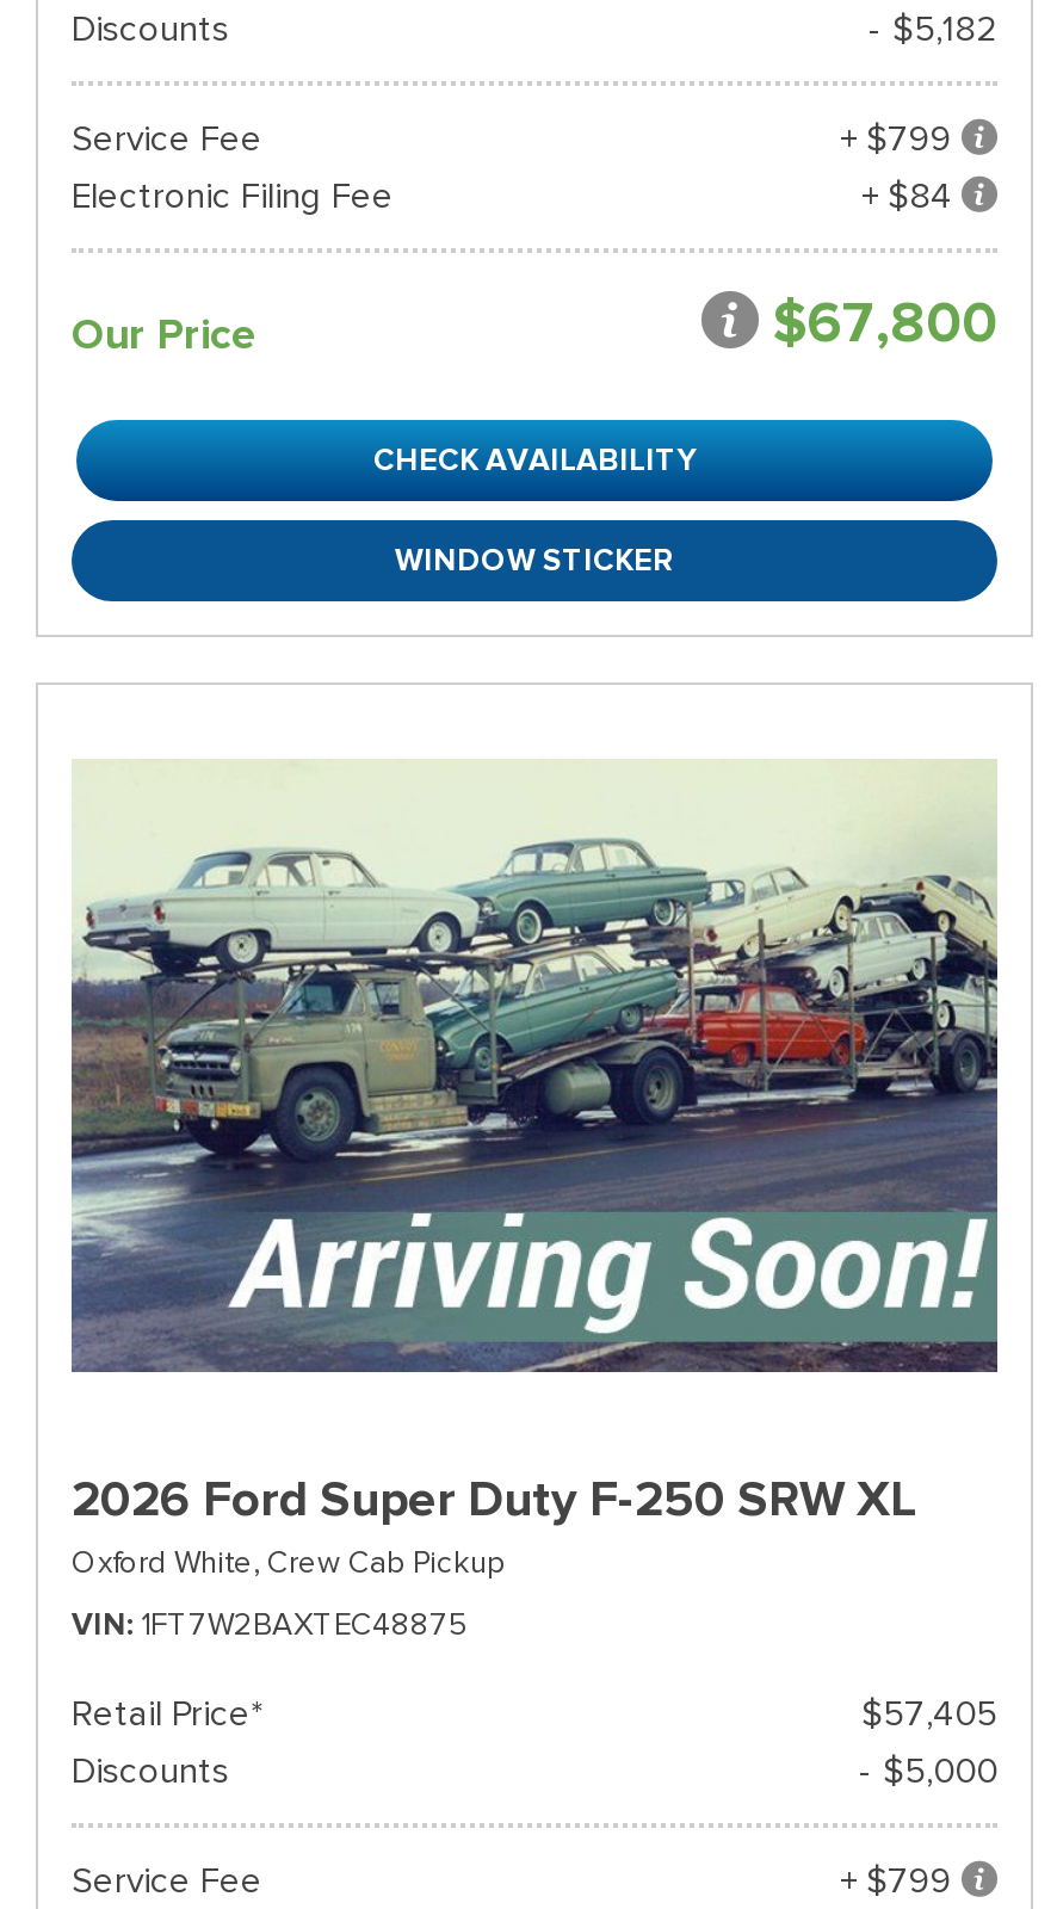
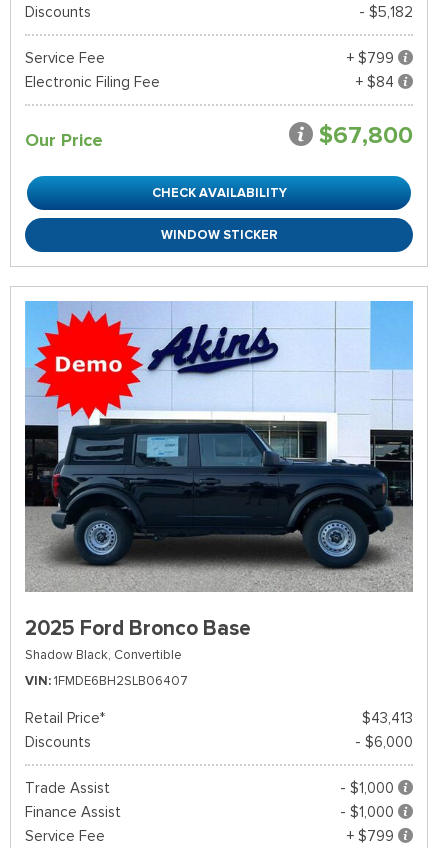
- [image]
- 2026 Ford Super Duty F-250 SRW XL
- Oxford White, Crew Cab Pickup
+ [image]
+ 2025 Ford Bronco Base
+ Shadow Black, Convertible

- VIN 1FT7W2BAXTEC48875
+ VIN 1FMDE6BH2SLB06407

- $57,405
+ $43,413

- - $5,000
+ - $6,000
+ Trade Assist
+ - $1,000
+ Finance Assist
+ - $1,000
